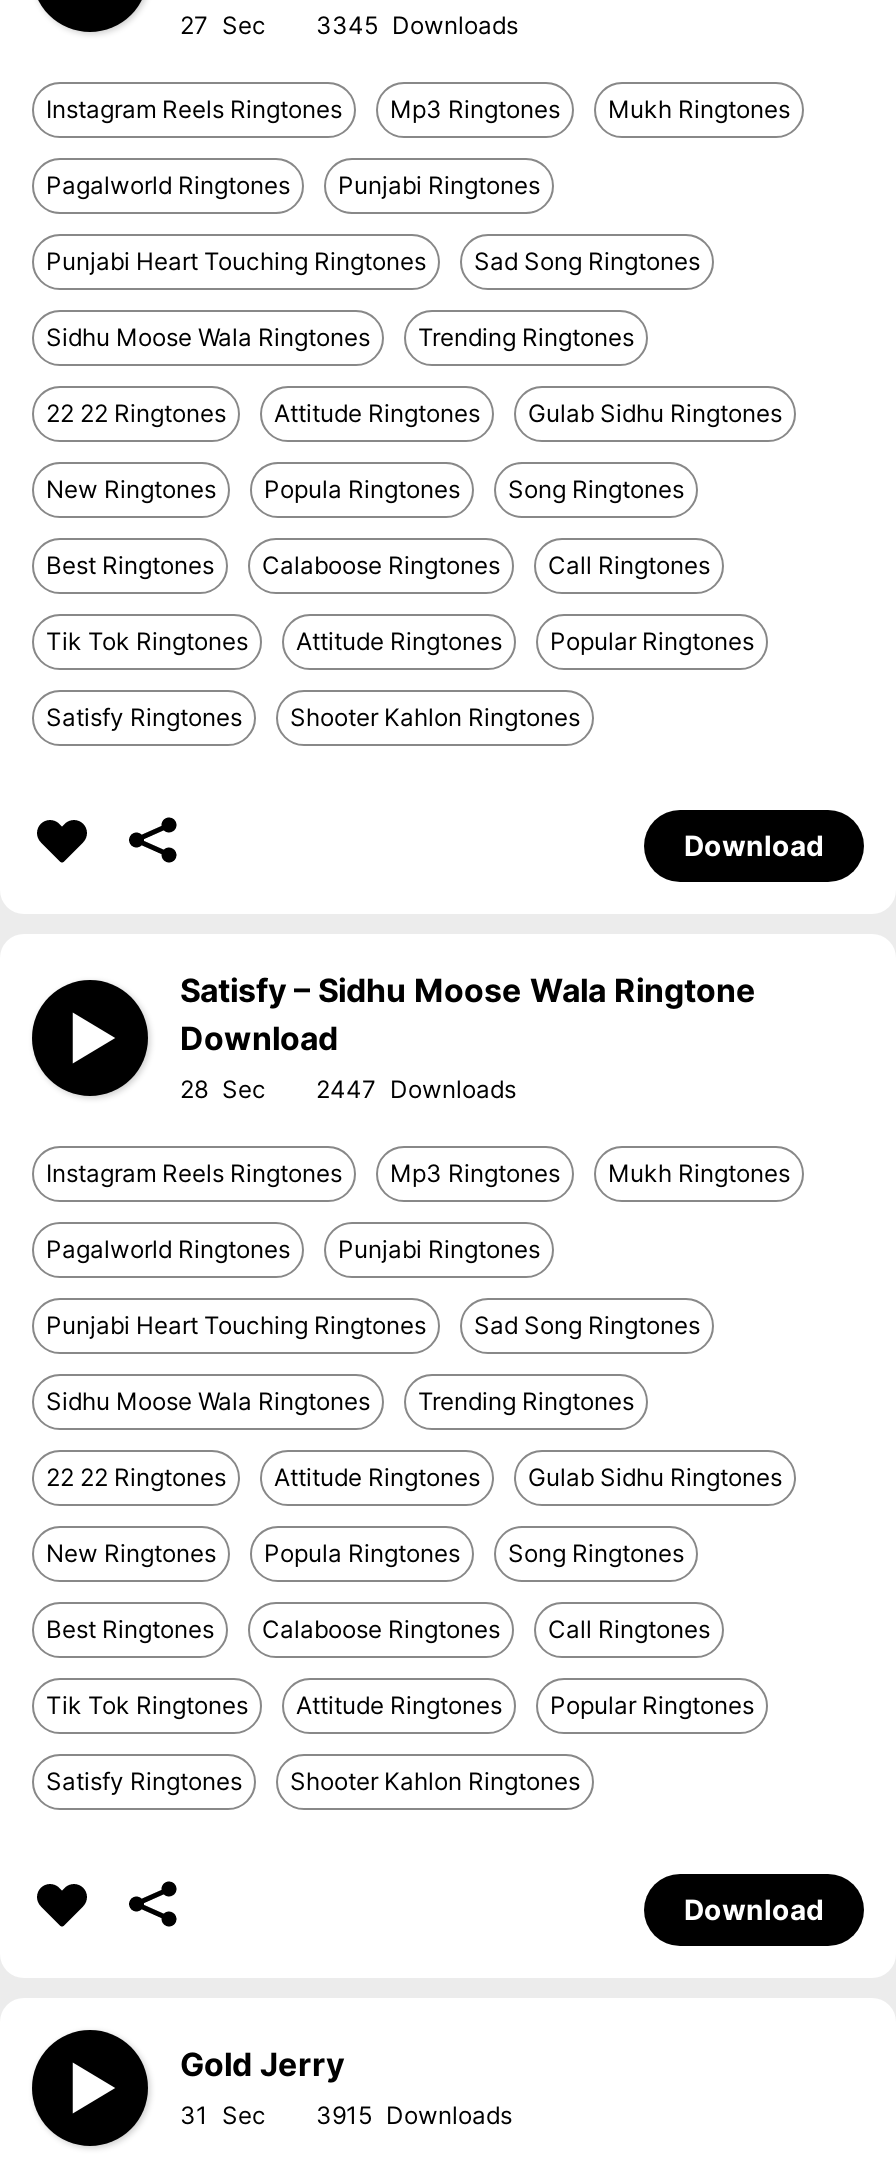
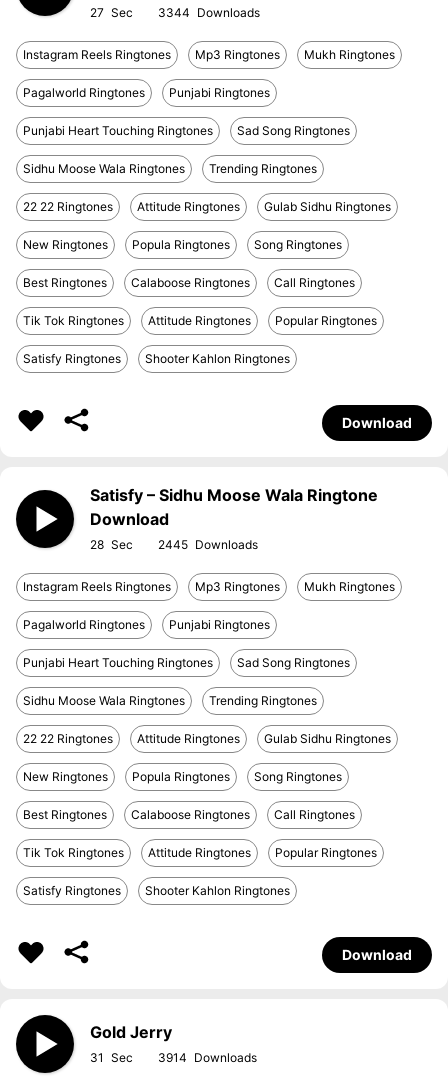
- 3345
+ 3344

- 2447
+ 2445

- 3915
+ 3914
